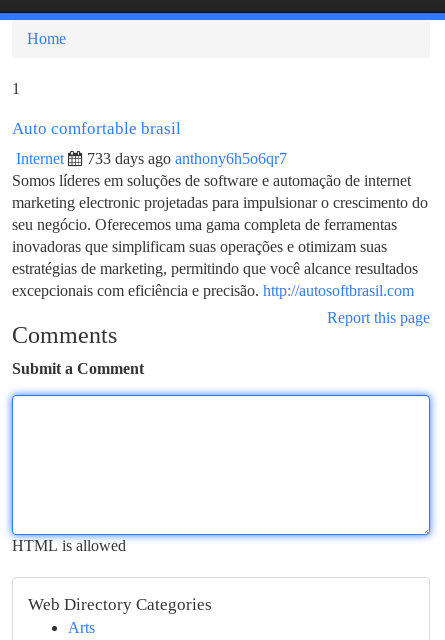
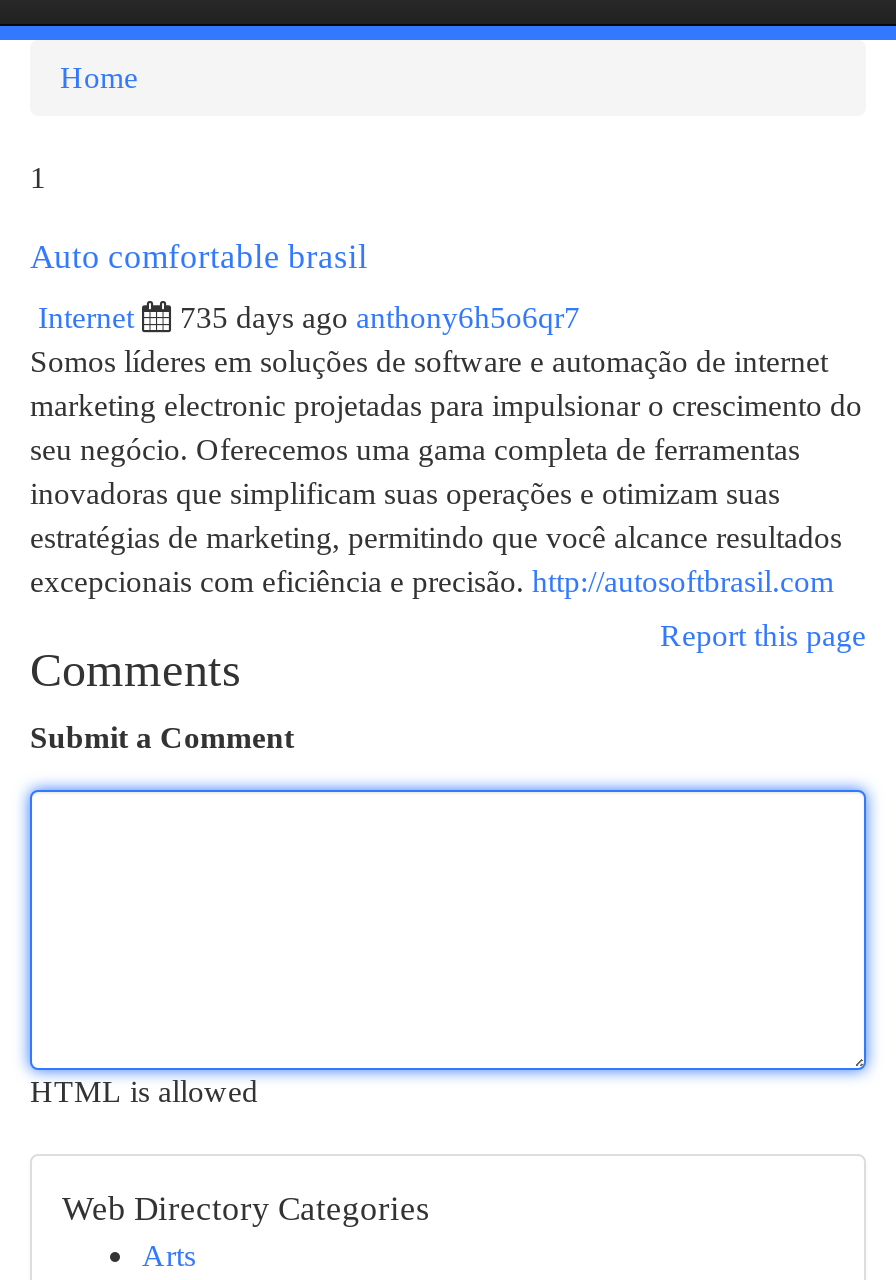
- 733 days ago anthony6h5o6qr7
+ 735 days ago anthony6h5o6qr7
